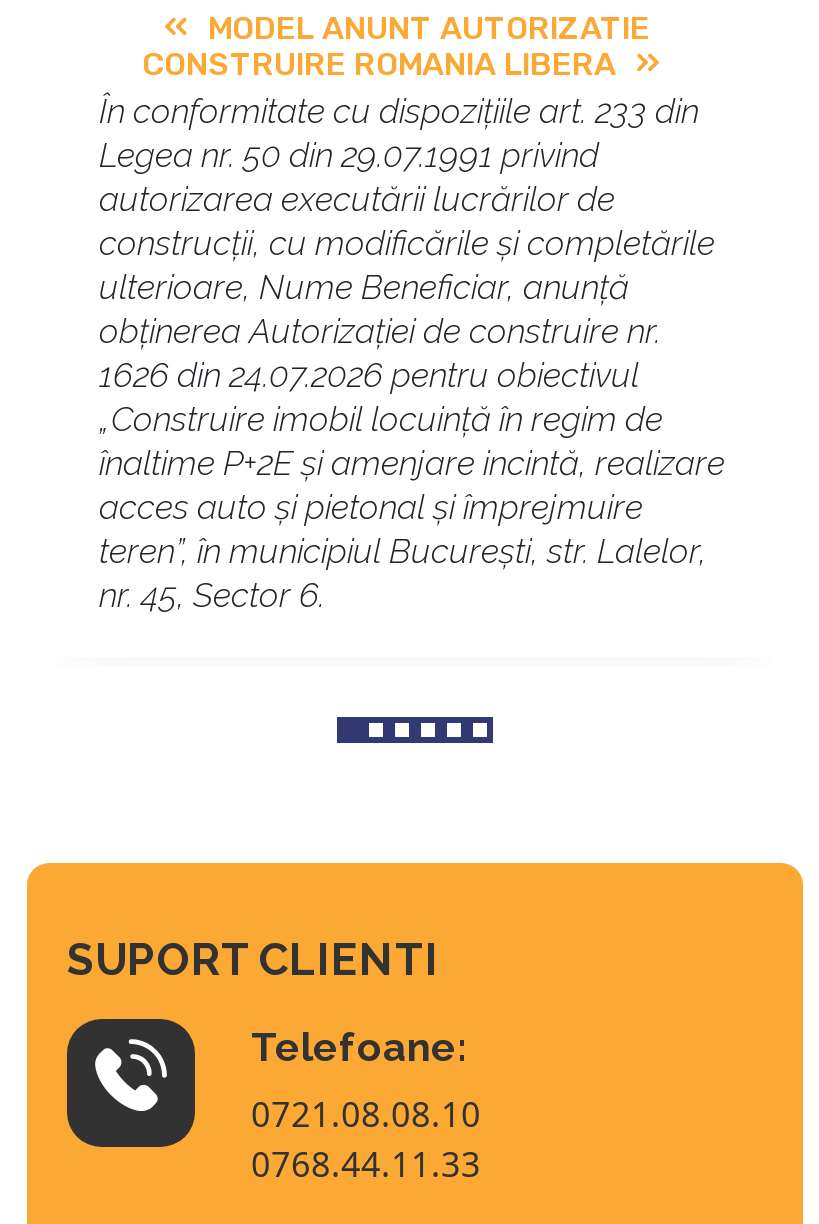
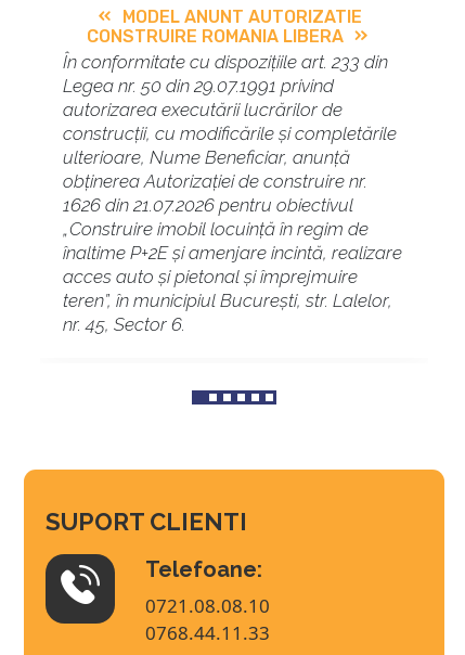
- 1626 din 24.07.2026 pentru obiectivul
+ 1626 din 21.07.2026 pentru obiectivul
